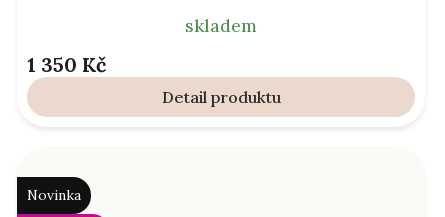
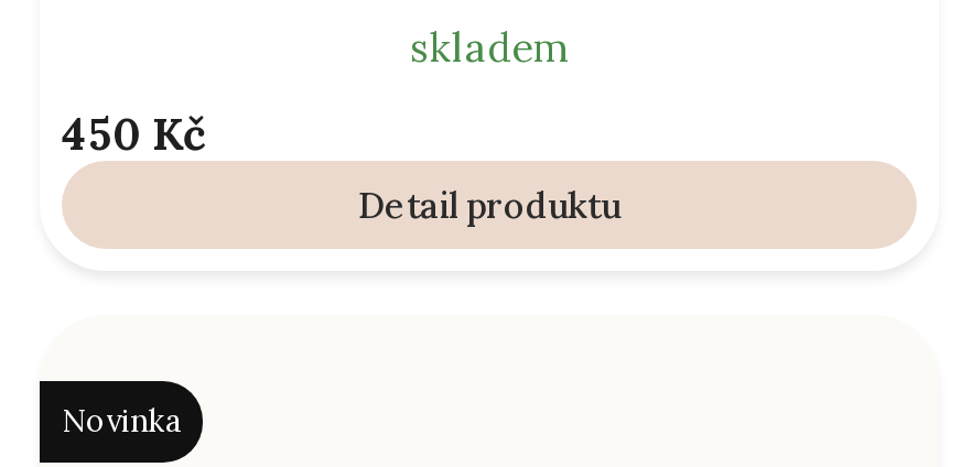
- 1 350 Kč
+ 450 Kč
